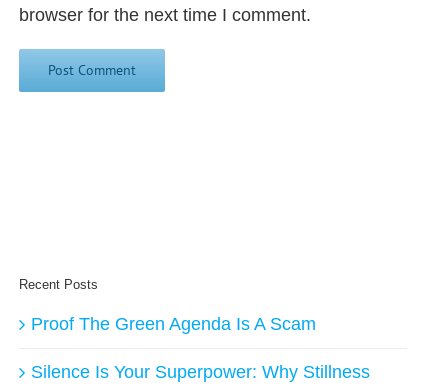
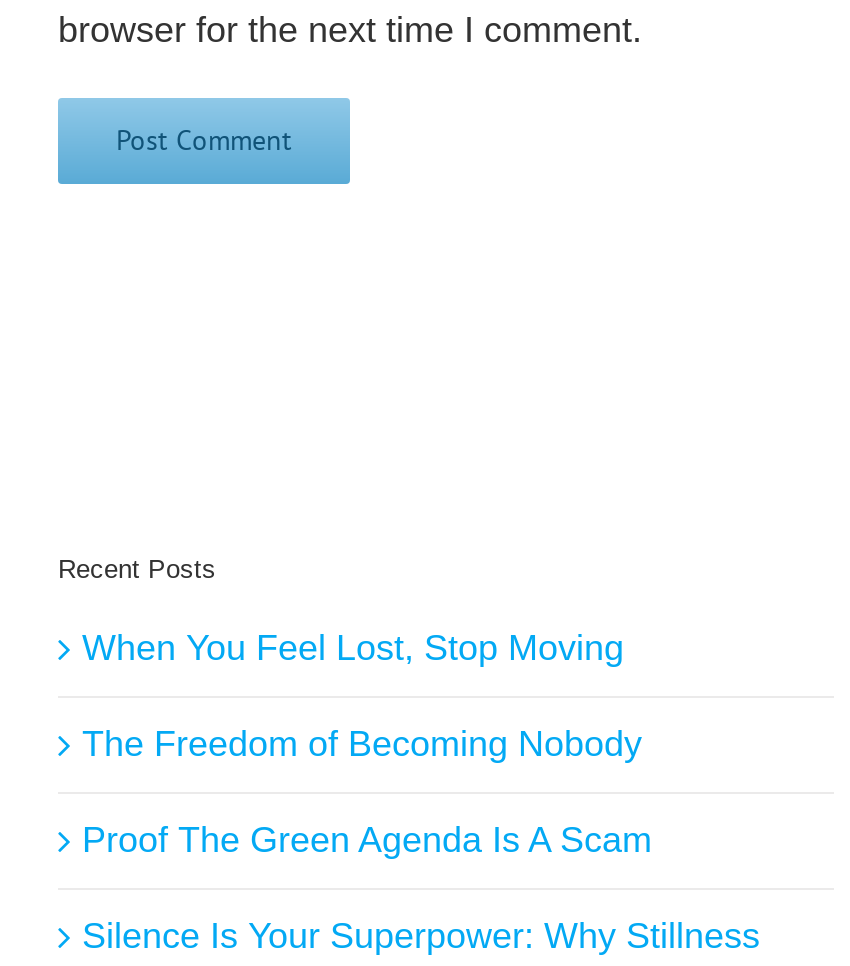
+ When You Feel Lost, Stop Moving
+ The Freedom of Becoming Nobody
